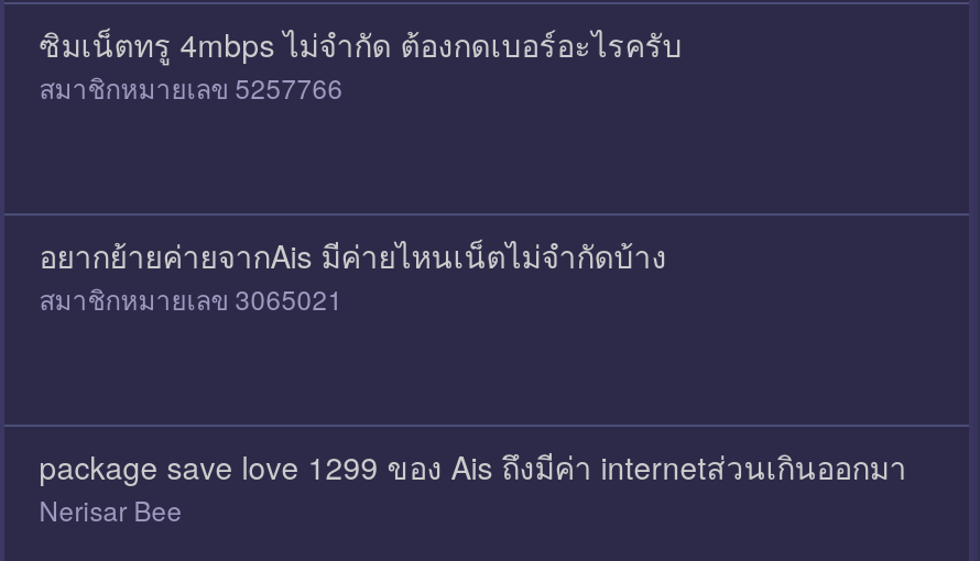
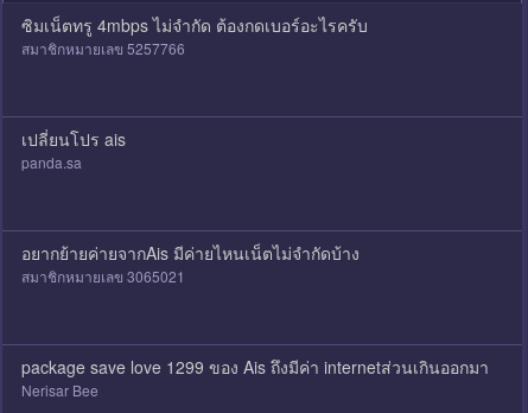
+ เปลี่ยนโปร ais
+ panda.sa
